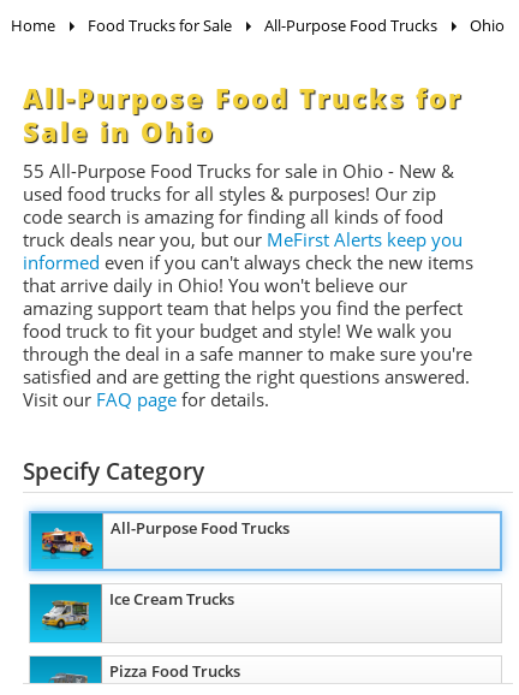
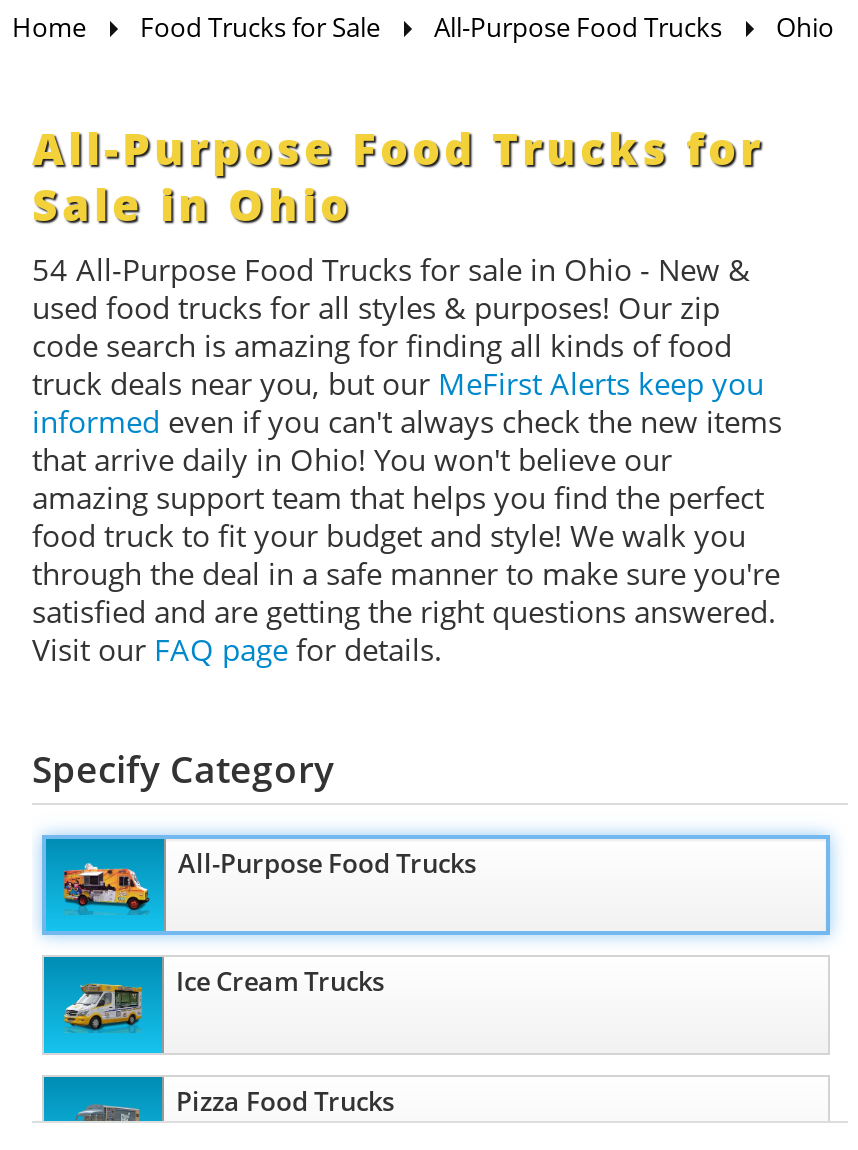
- 55 All-Purpose Food Trucks for sale in Ohio - New &
+ 54 All-Purpose Food Trucks for sale in Ohio - New &
